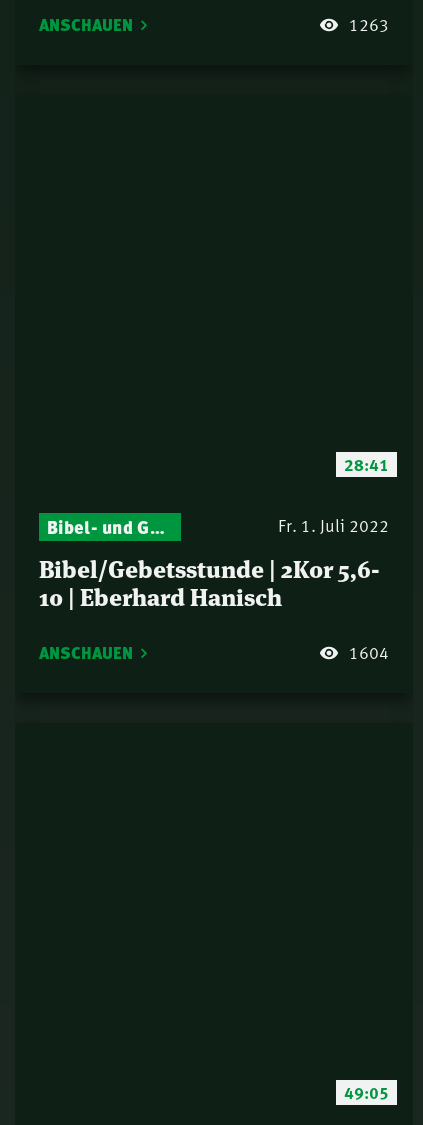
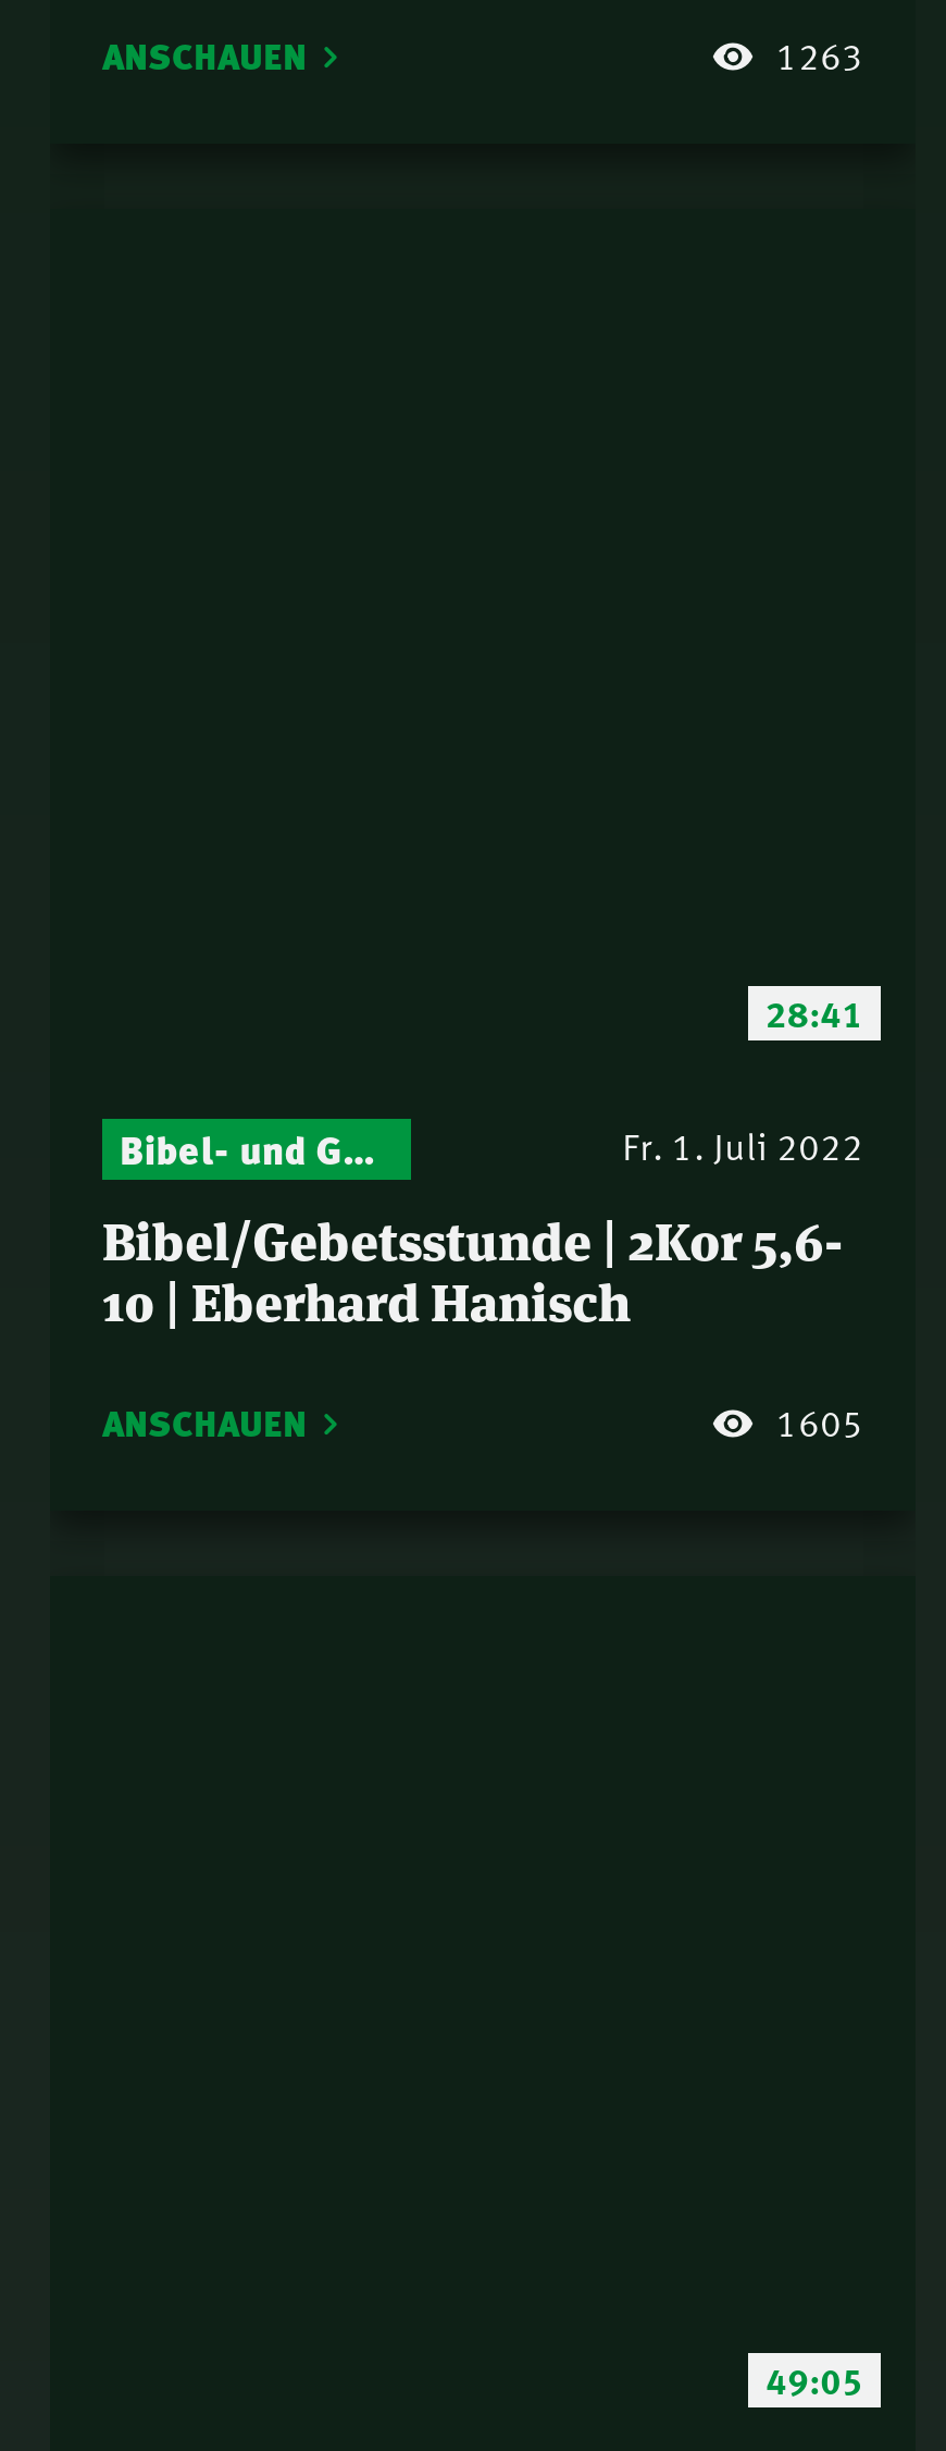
- 1604
+ 1605
